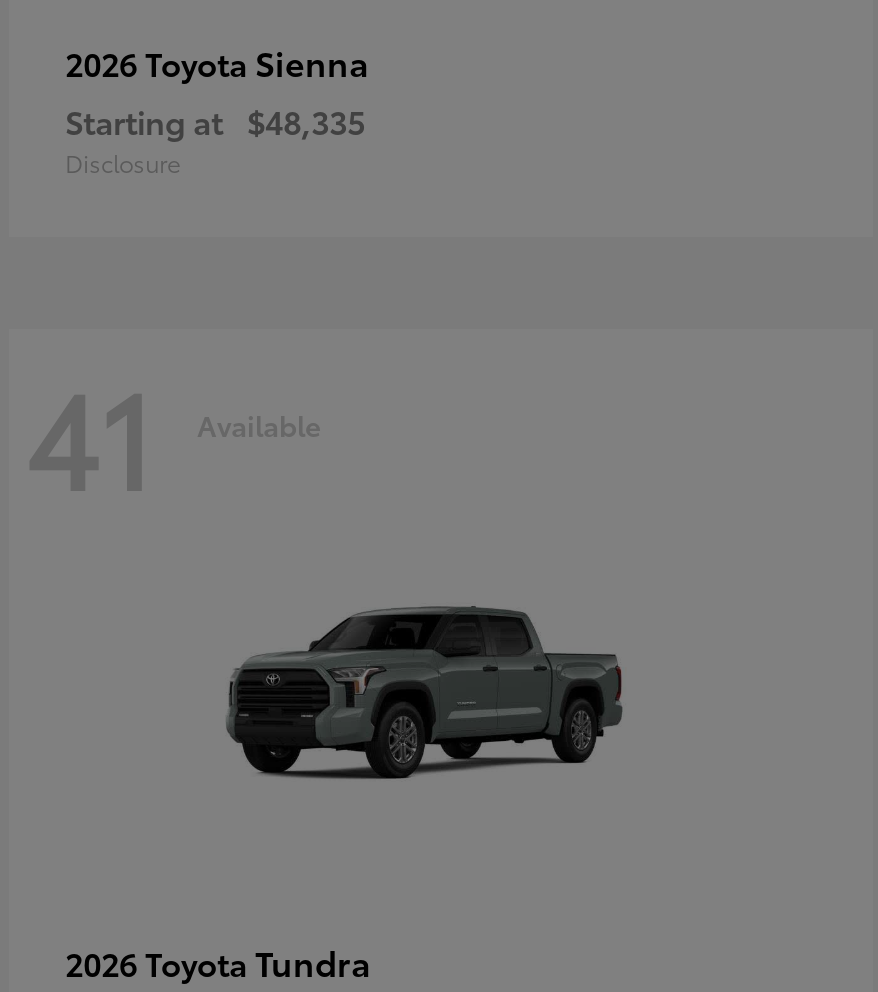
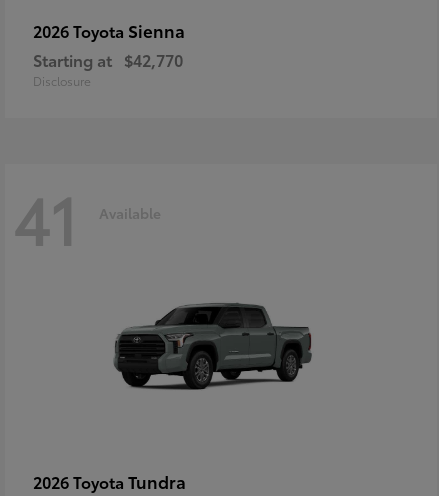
- Starting at $48,335
+ Starting at $42,770
